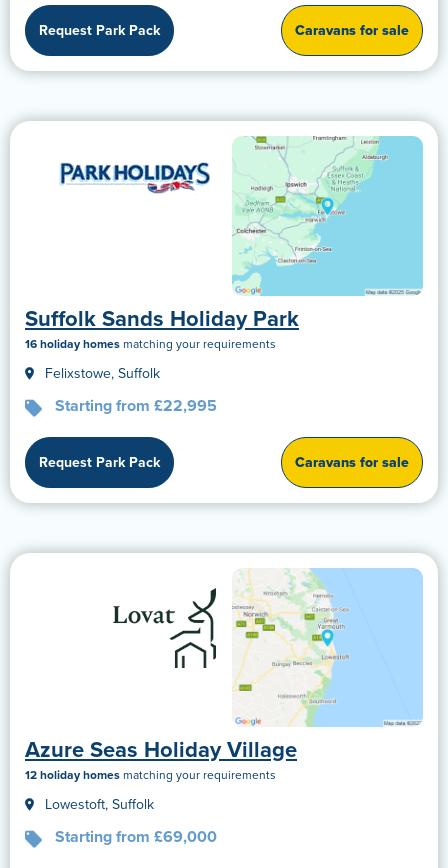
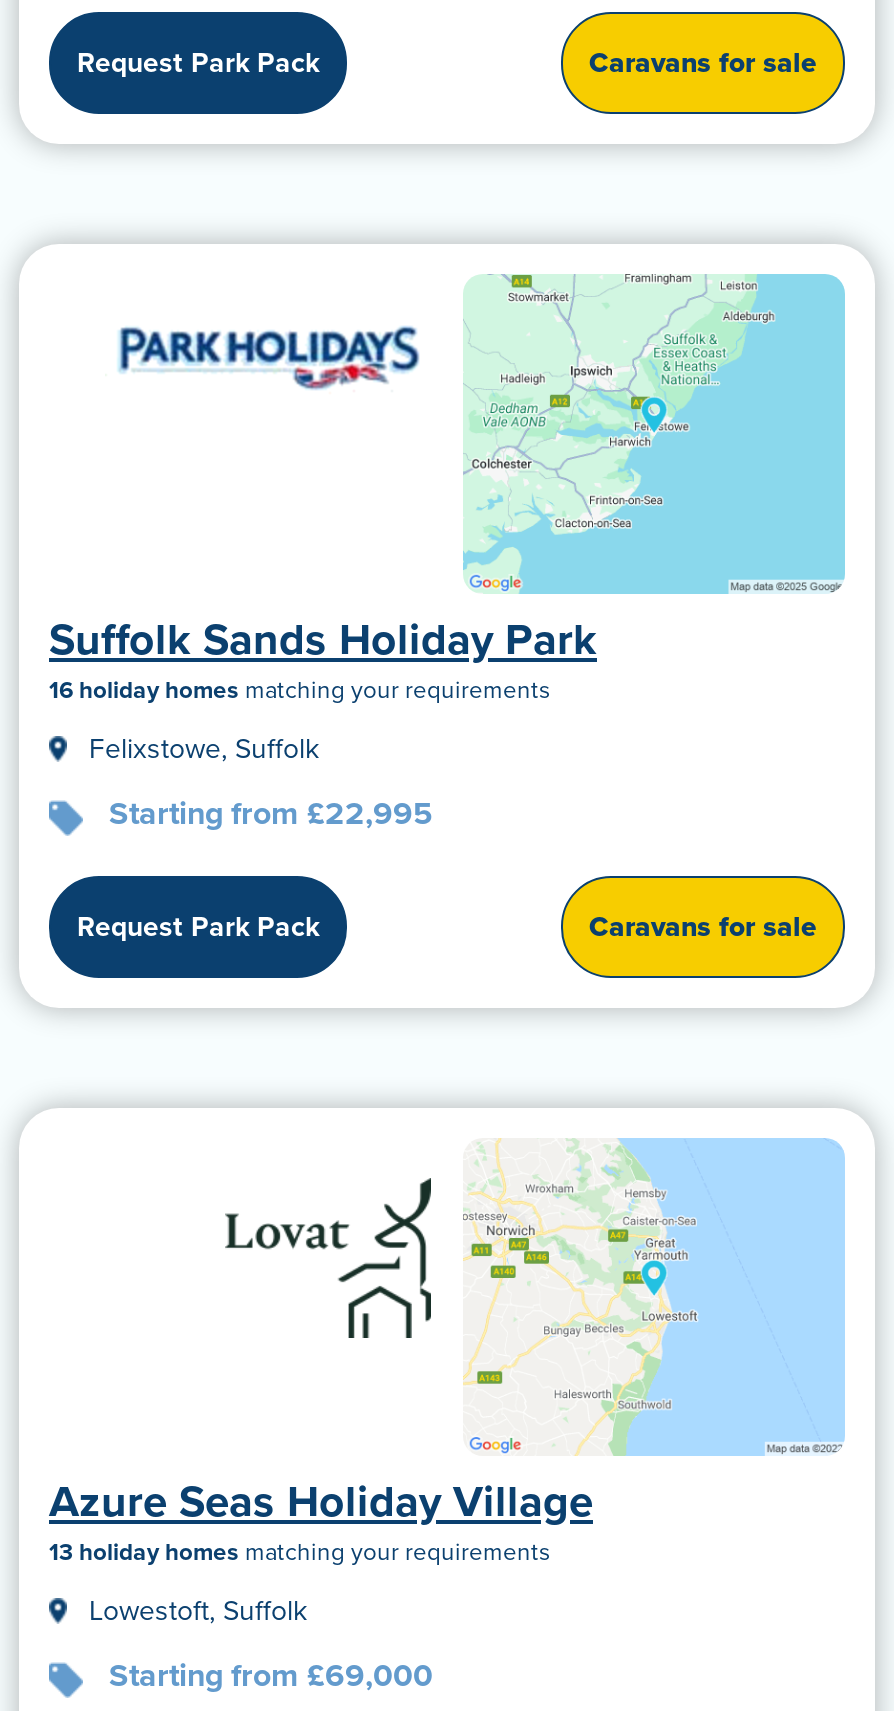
- 12 holiday homes matching your requirements
+ 13 holiday homes matching your requirements
